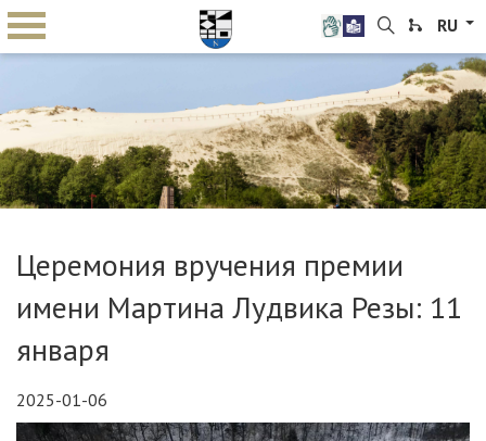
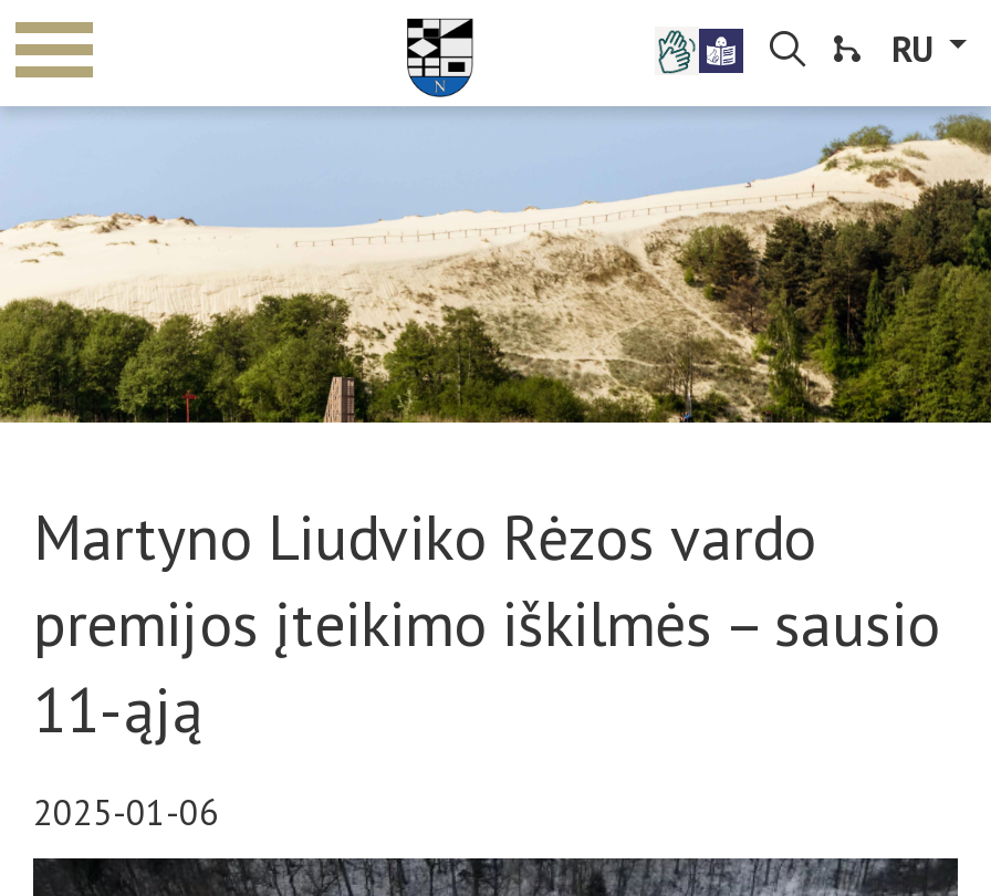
- Церемония вручения премии
- имени Мартина Лудвика Резы: 11
- января
+ Martyno Liudviko Rėzos vardo
+ premijos įteikimo iškilmės – sausio
+ 11-ąją
